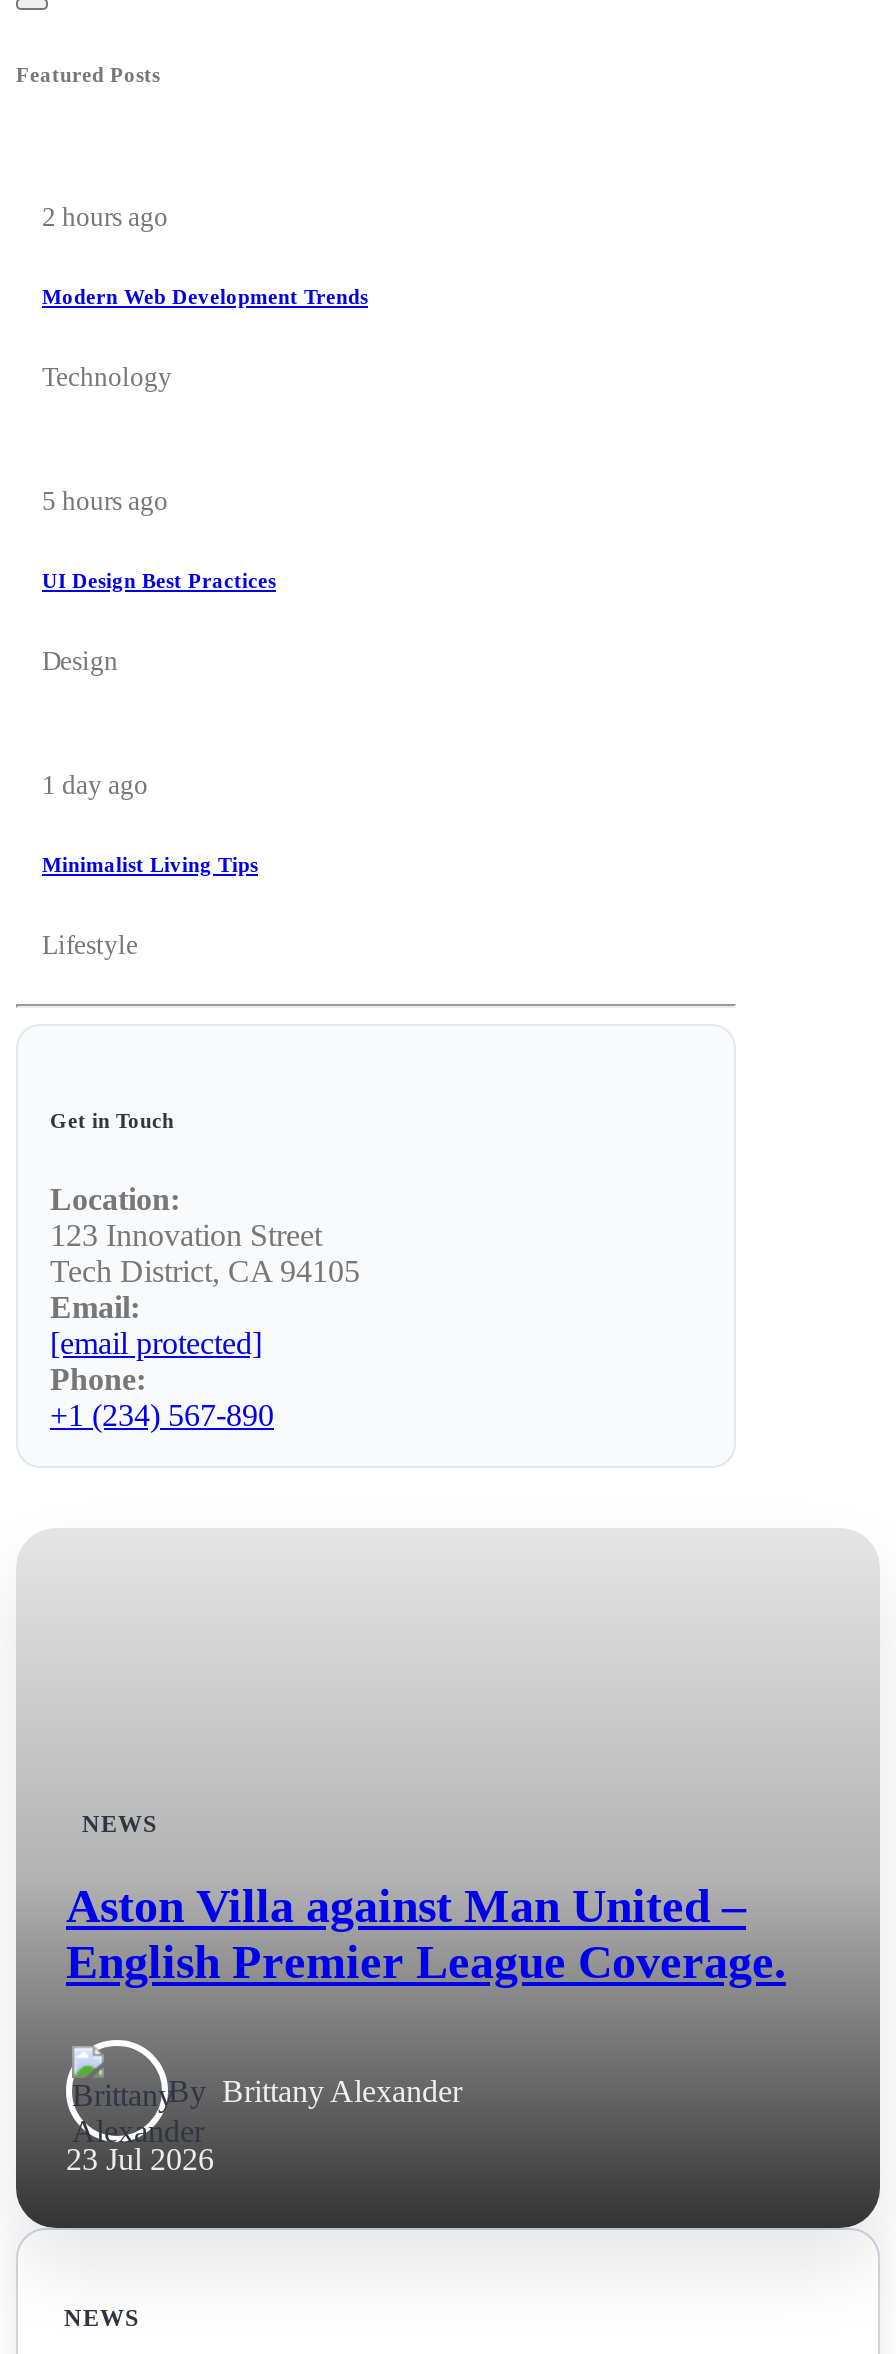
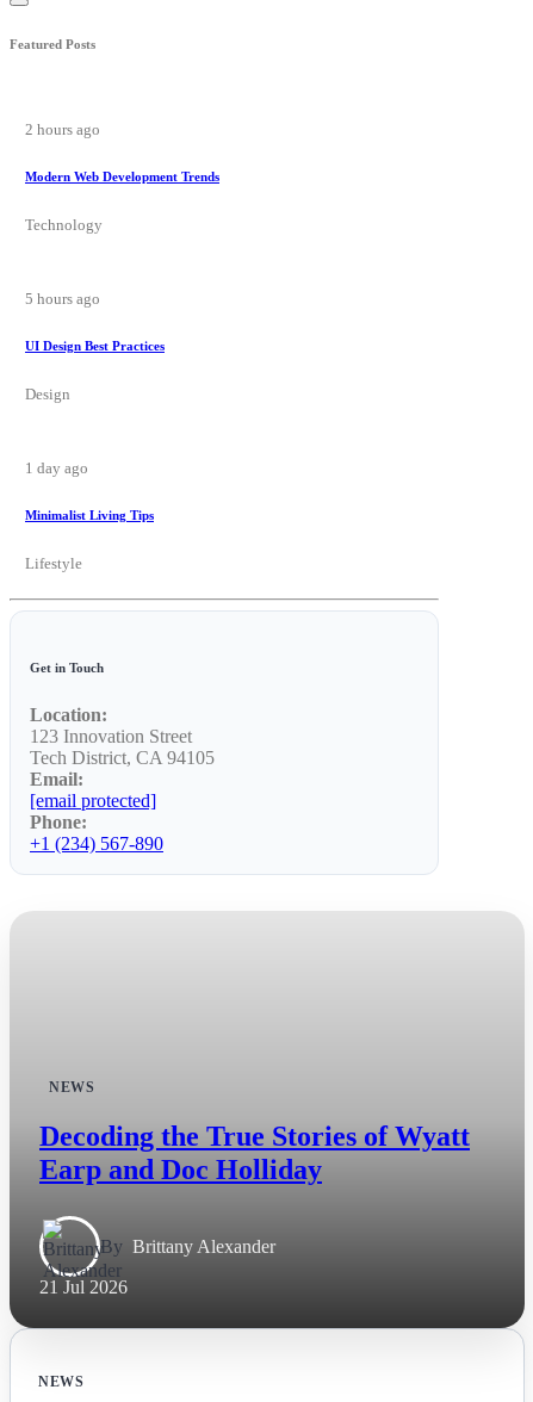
- Aston Villa against Man United –
- English Premier League Coverage.
+ Decoding the True Stories of Wyatt
+ Earp and Doc Holliday

- 23 Jul 2026
+ 21 Jul 2026
